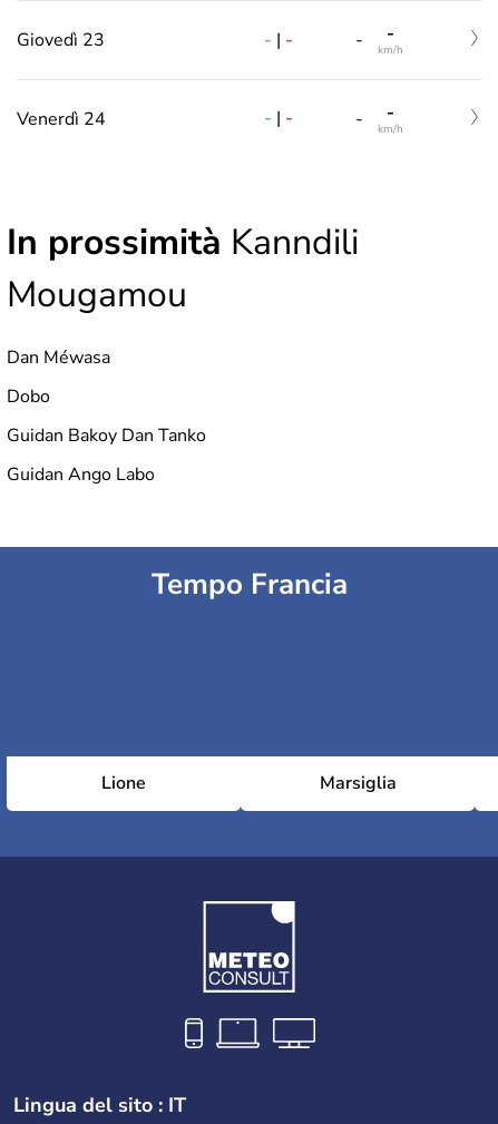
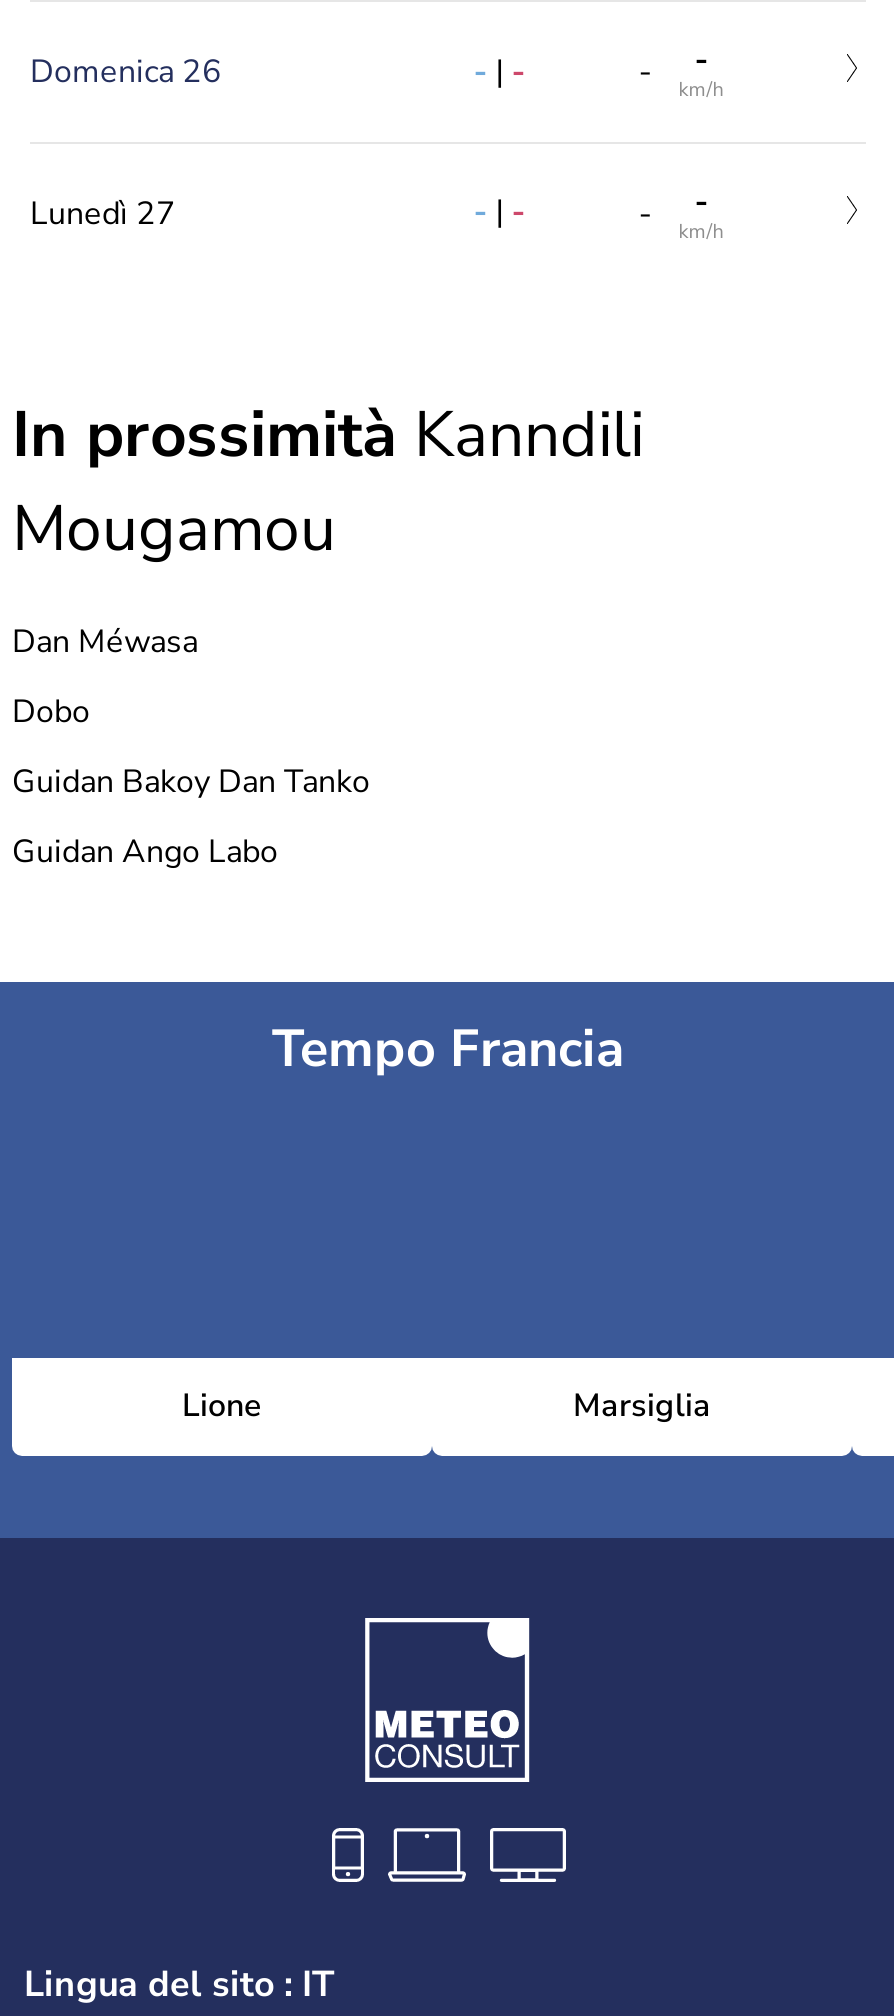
- Giovedì 23
+ Domenica 26

- Venerdì 24
+ Lunedì 27
